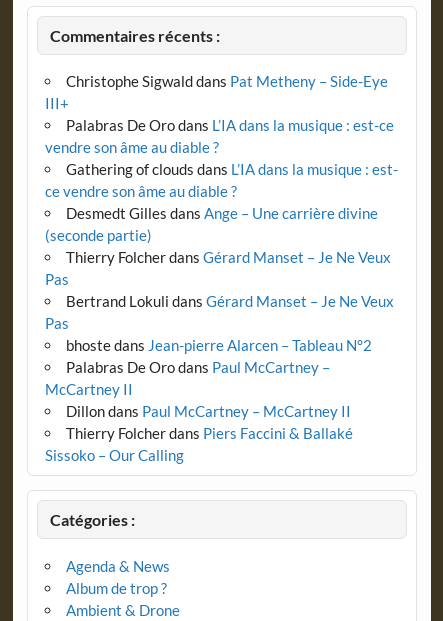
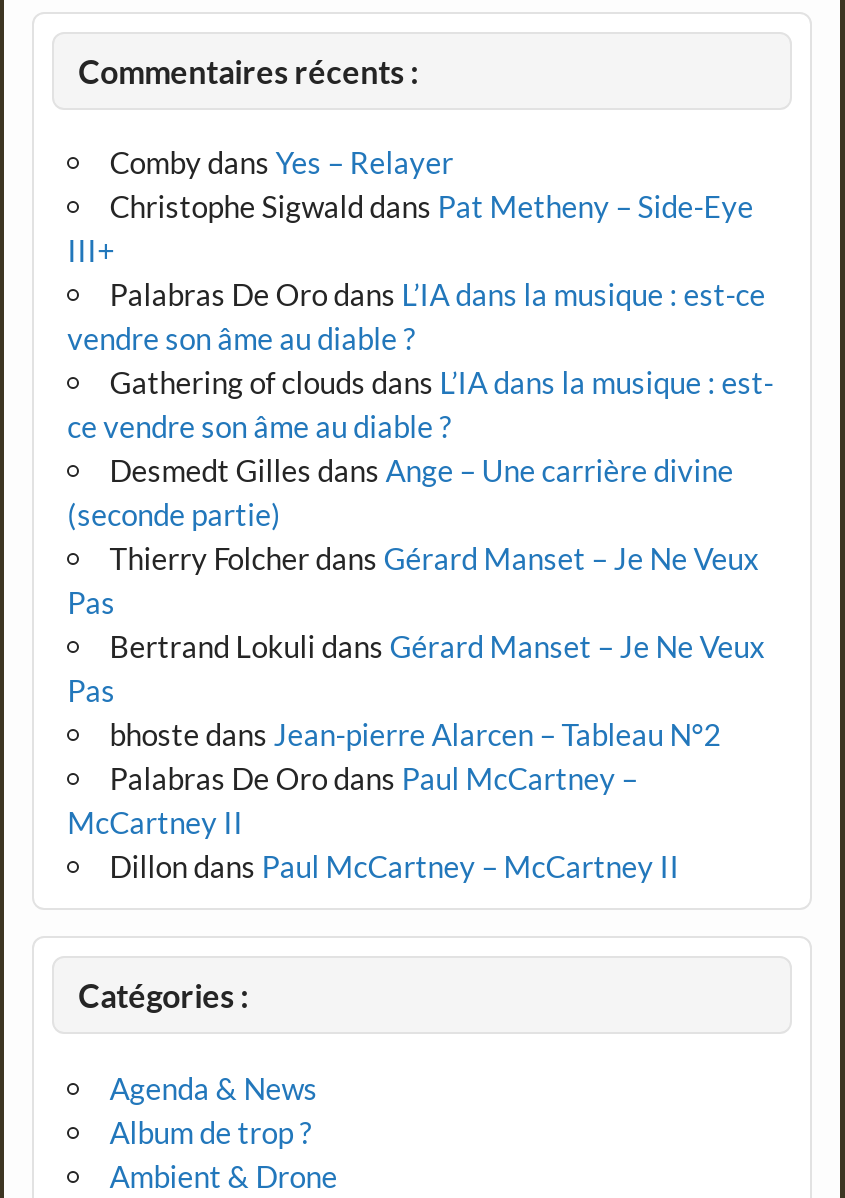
+ Comby dans Yes – Relayer

moved down: Christophe Sigwald dans Pat Metheny – Side-Eye | III+ | Palabras De Oro dans L’IA dans la musique : est-ce | ... | McCartney II | Dillon dans Paul McCartney – McCartney II

- Thierry Folcherdans Piers Faccini & Ballaké
- Sissoko – Our Calling
